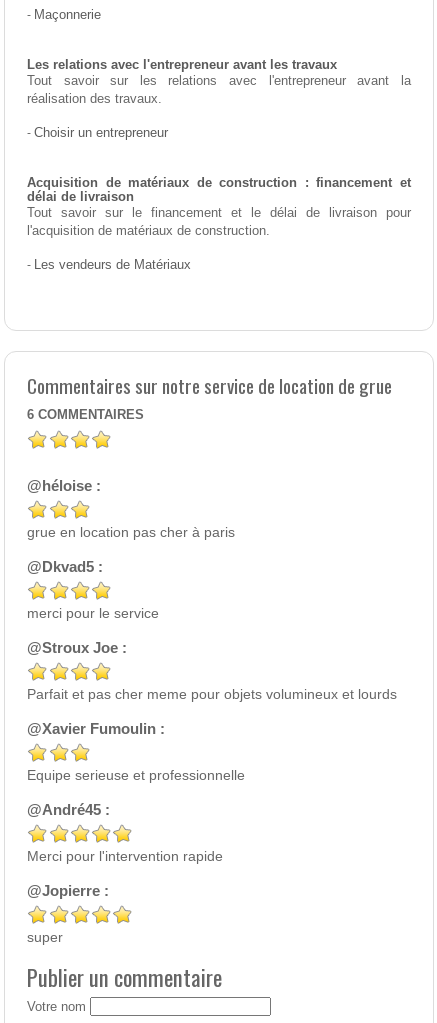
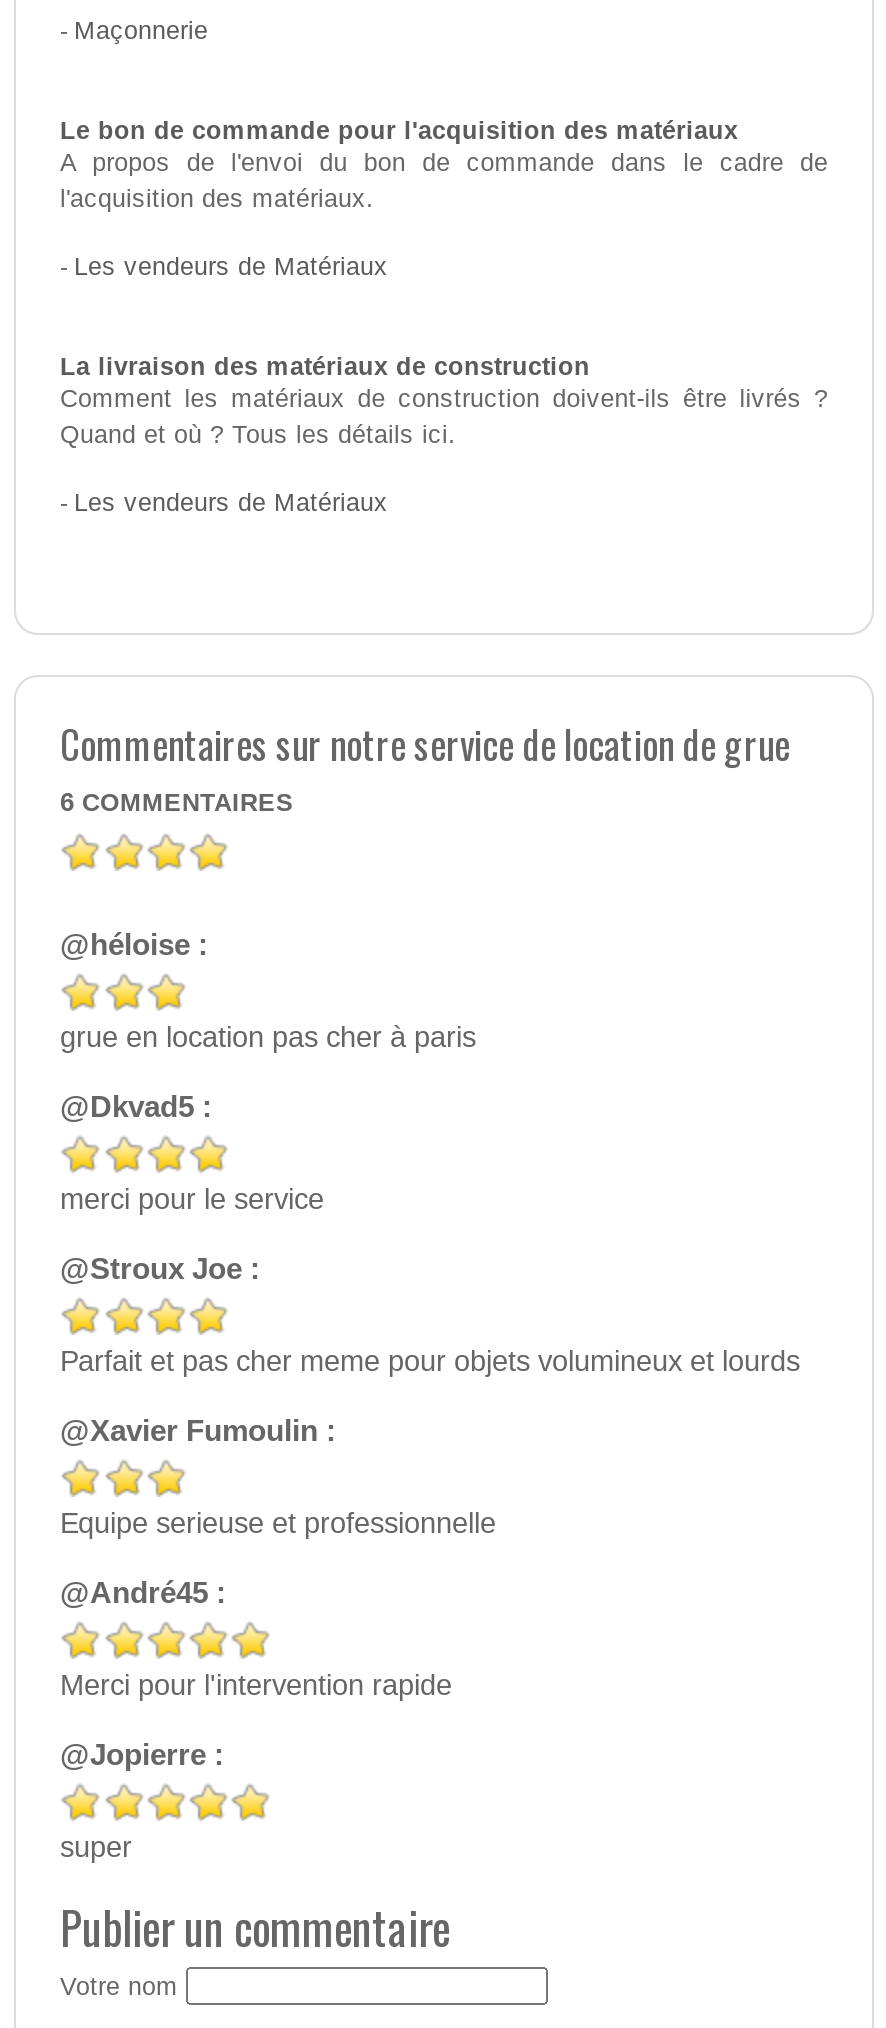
- Les relations avec l'entrepreneur avant les travaux
- Tout savoir sur les relations avec l'entrepreneur avant la
- réalisation des travaux.
+ Le bon de commande pour l'acquisition des matériaux
+ A propos de l'envoi du bon de commande dans le cadre de
+ l'acquisition des matériaux.

- - Choisir un entrepreneur
+ - Les vendeurs de Matériaux

- Acquisition de matériaux de construction : financement et
- délai de livraison
- Tout savoir sur le financement et le délai de livraison pour
- l'acquisition de matériaux de construction.
+ La livraison des matériaux de construction
+ Comment les matériaux de construction doivent-ils être livrés ?
+ Quand et où ? Tous les détails ici.
